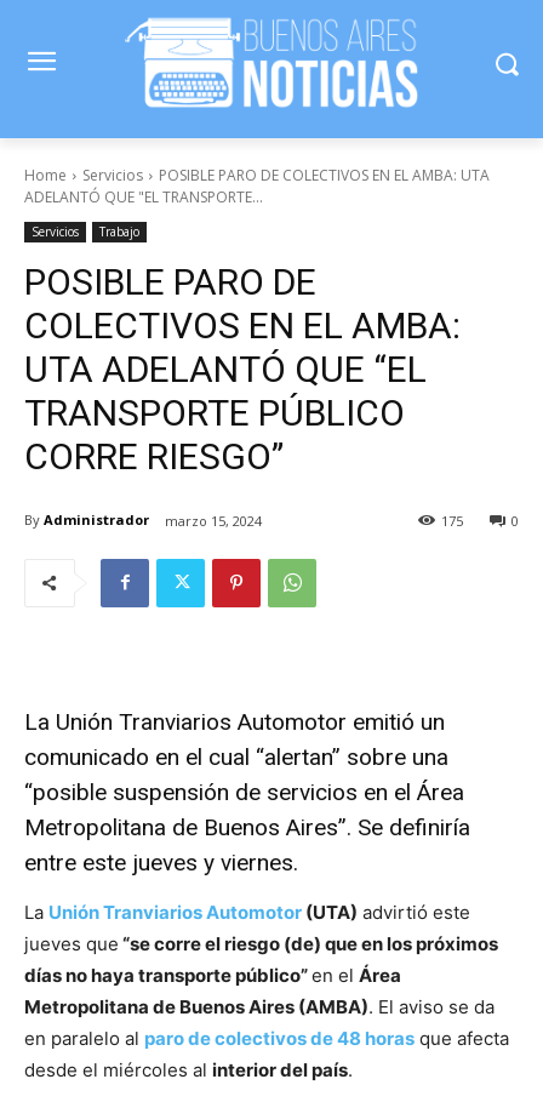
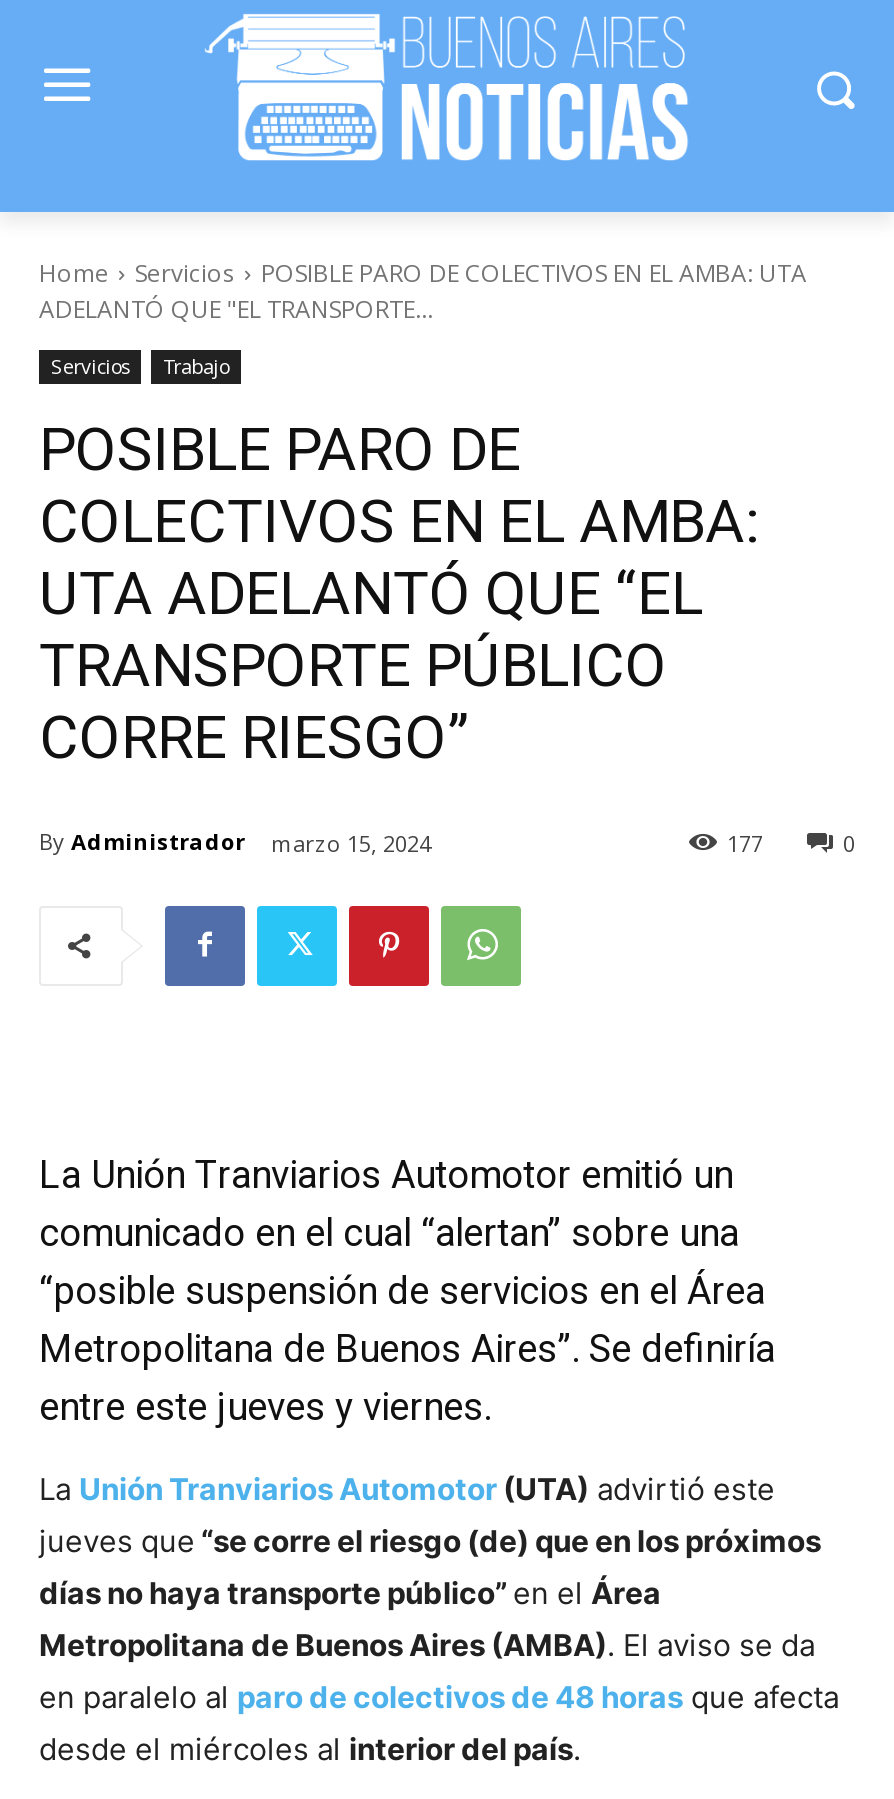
- 175
+ 177
